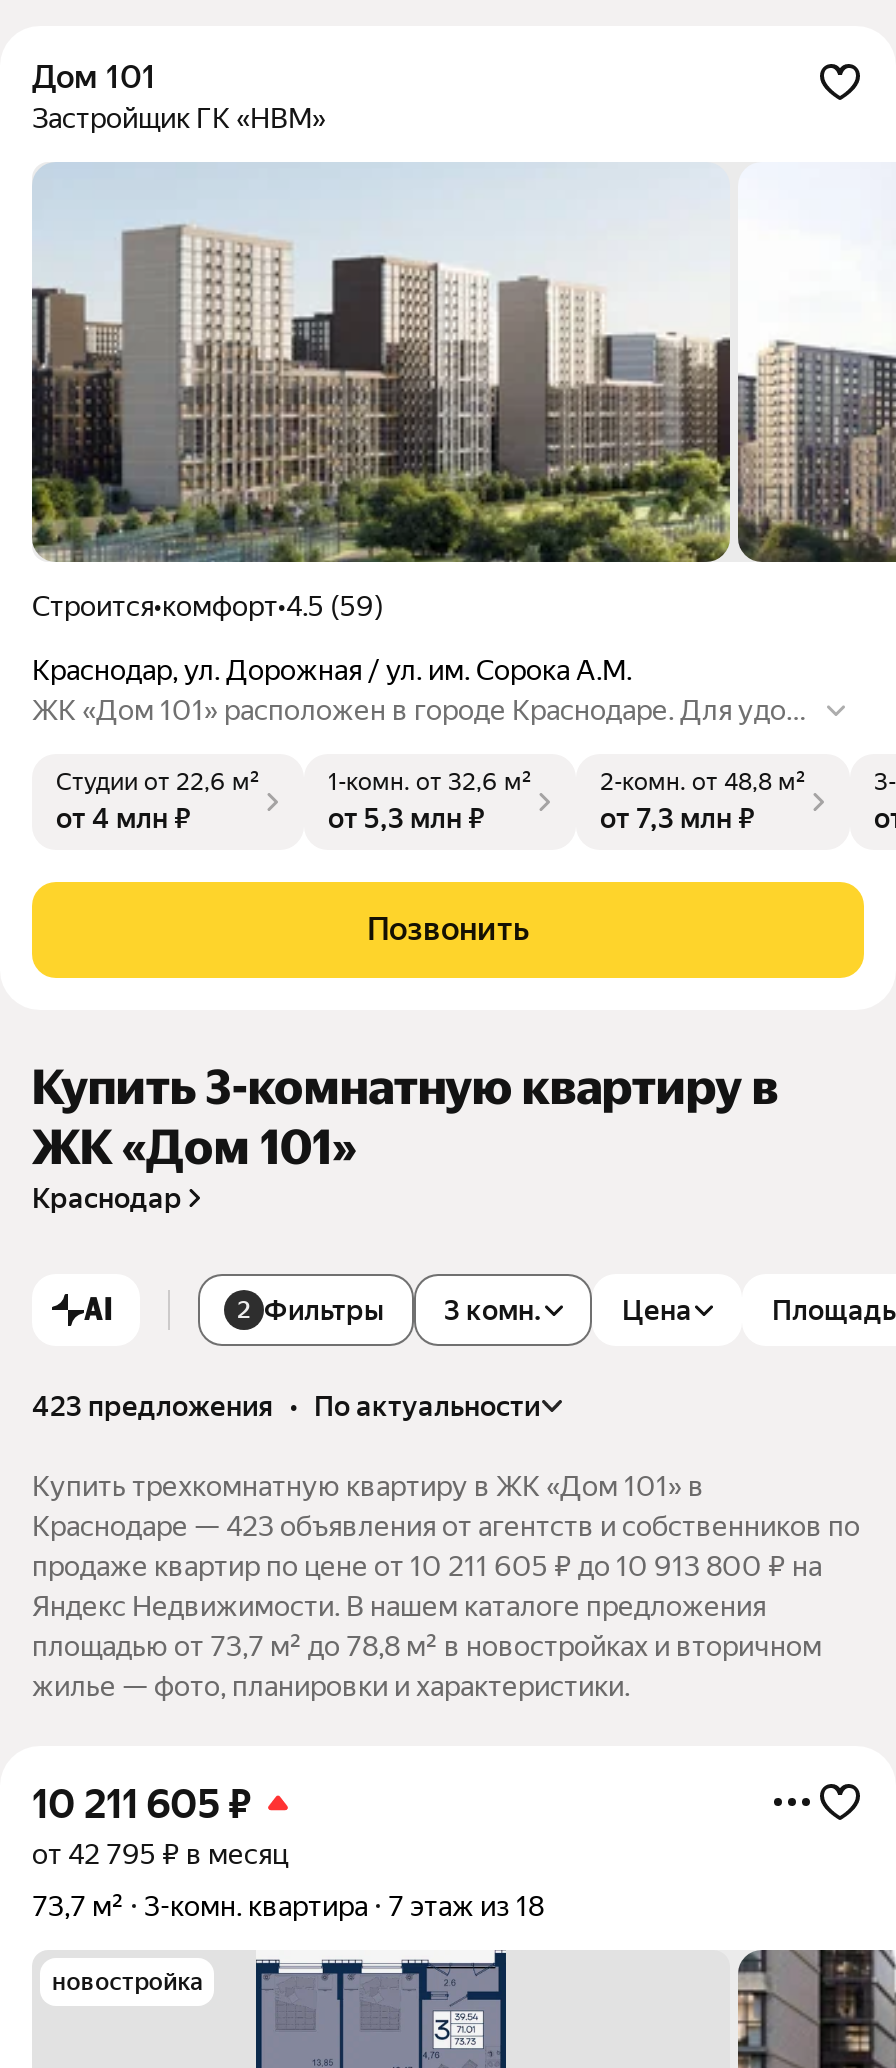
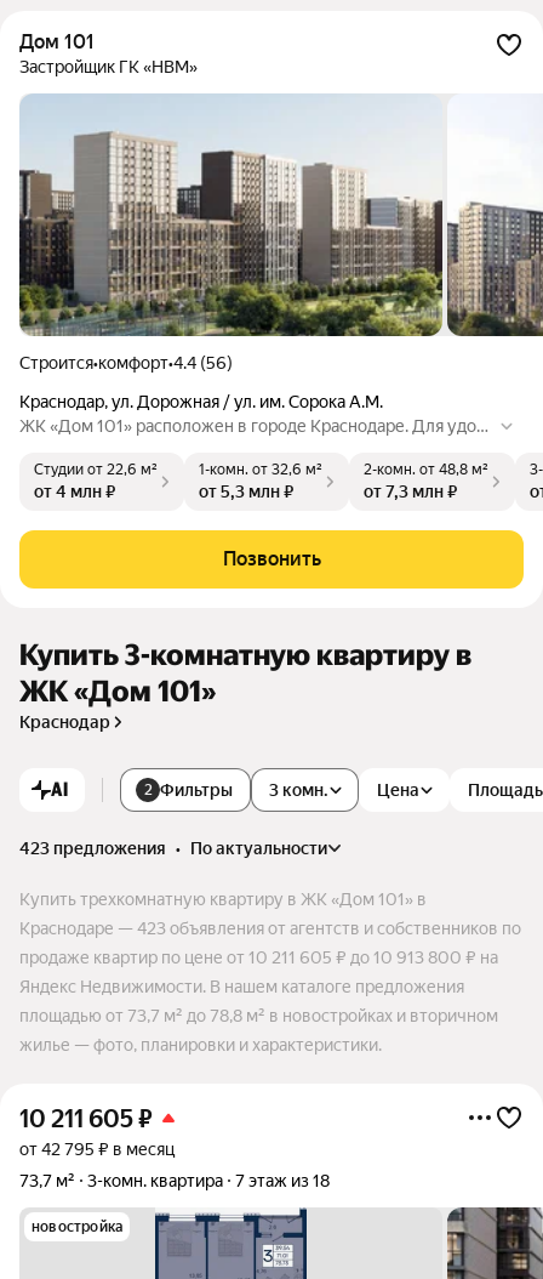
- Строится•комфорт•4.5 (59)
+ Строится•комфорт•4.4 (56)
